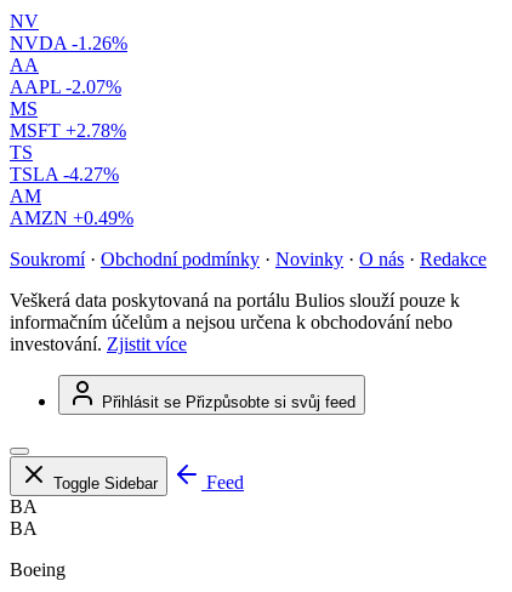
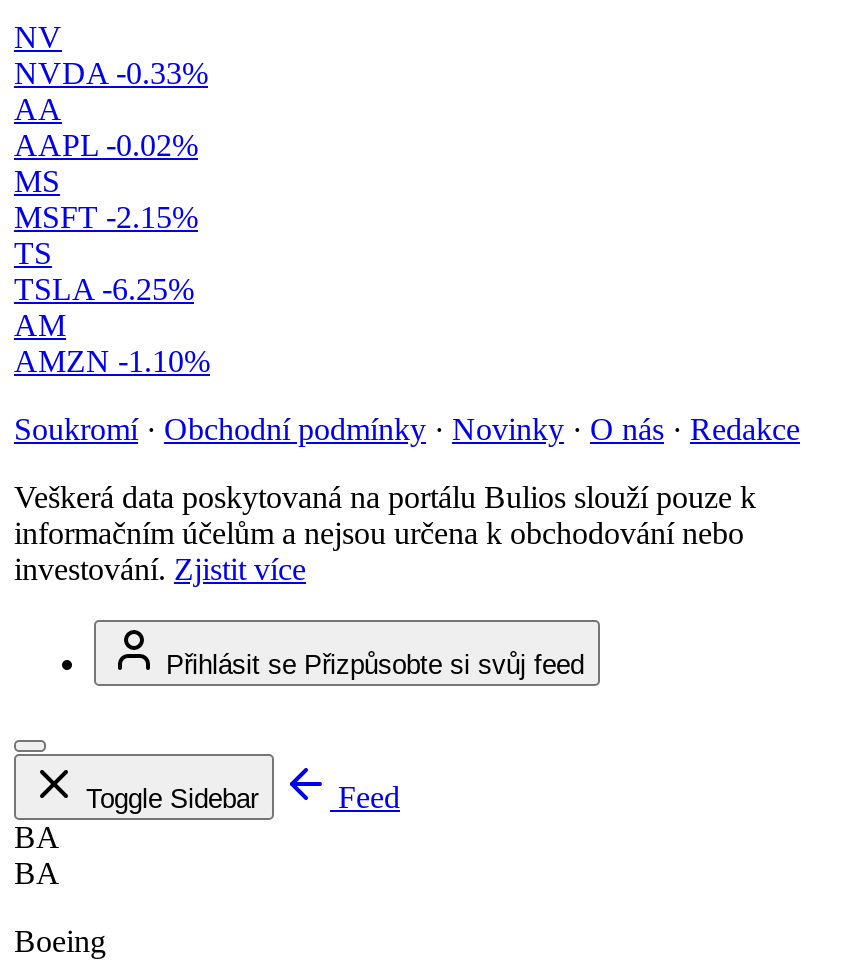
- NVDA -1.26%
+ NVDA -0.33%

- AAPL -2.07%
+ AAPL -0.02%

- MSFT +2.78%
+ MSFT -2.15%

- TSLA -4.27%
+ TSLA -6.25%

- AMZN +0.49%
+ AMZN -1.10%
